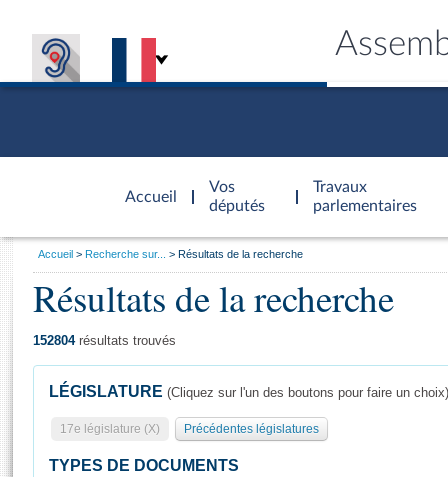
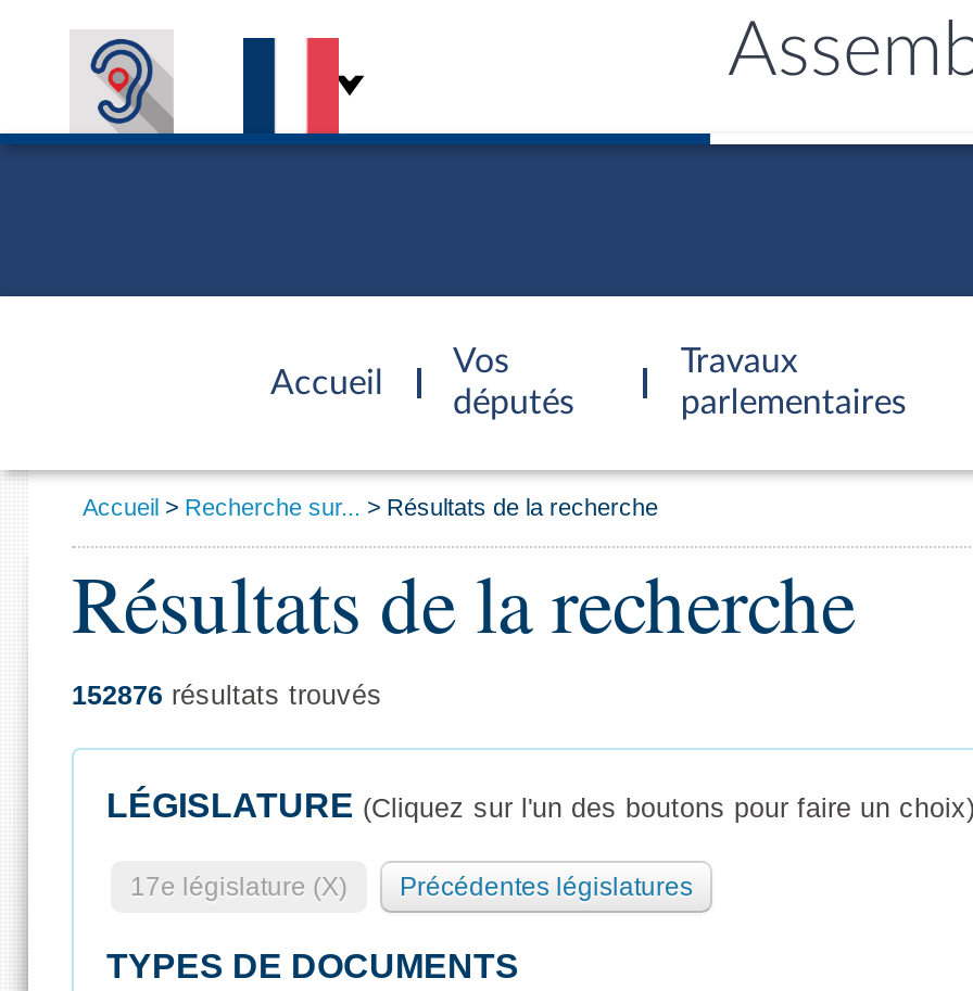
- 152804 résultats trouvés
+ 152876 résultats trouvés
